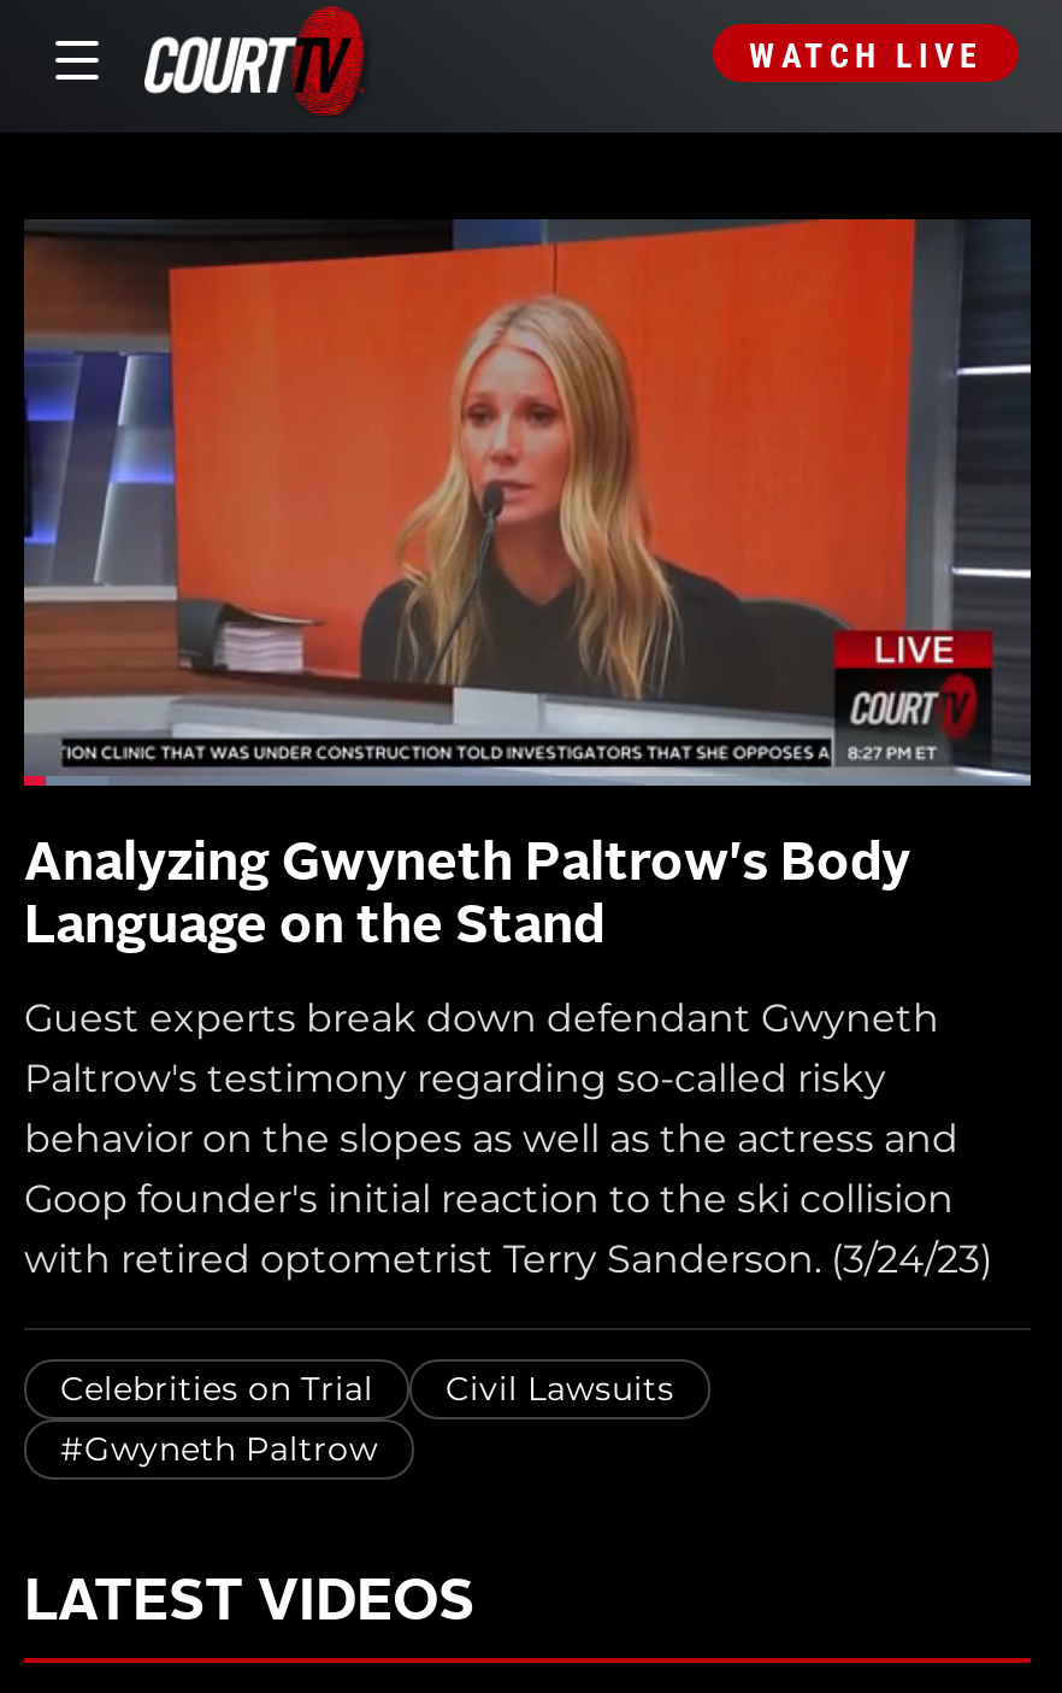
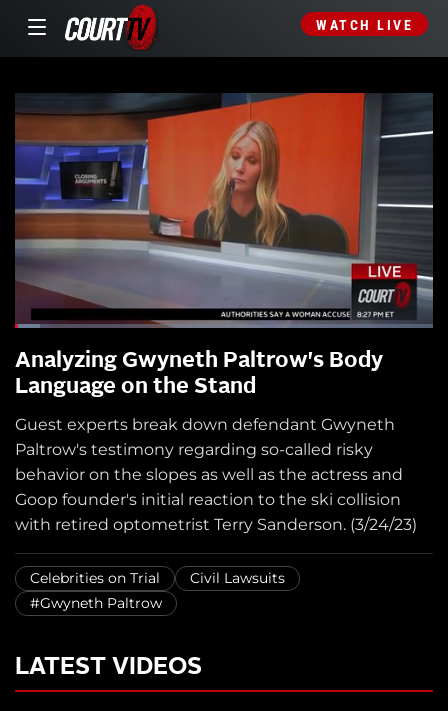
- [image]
+ [image]
